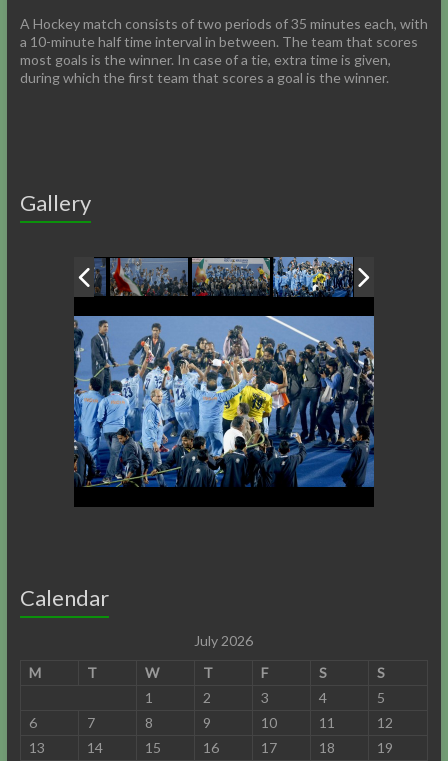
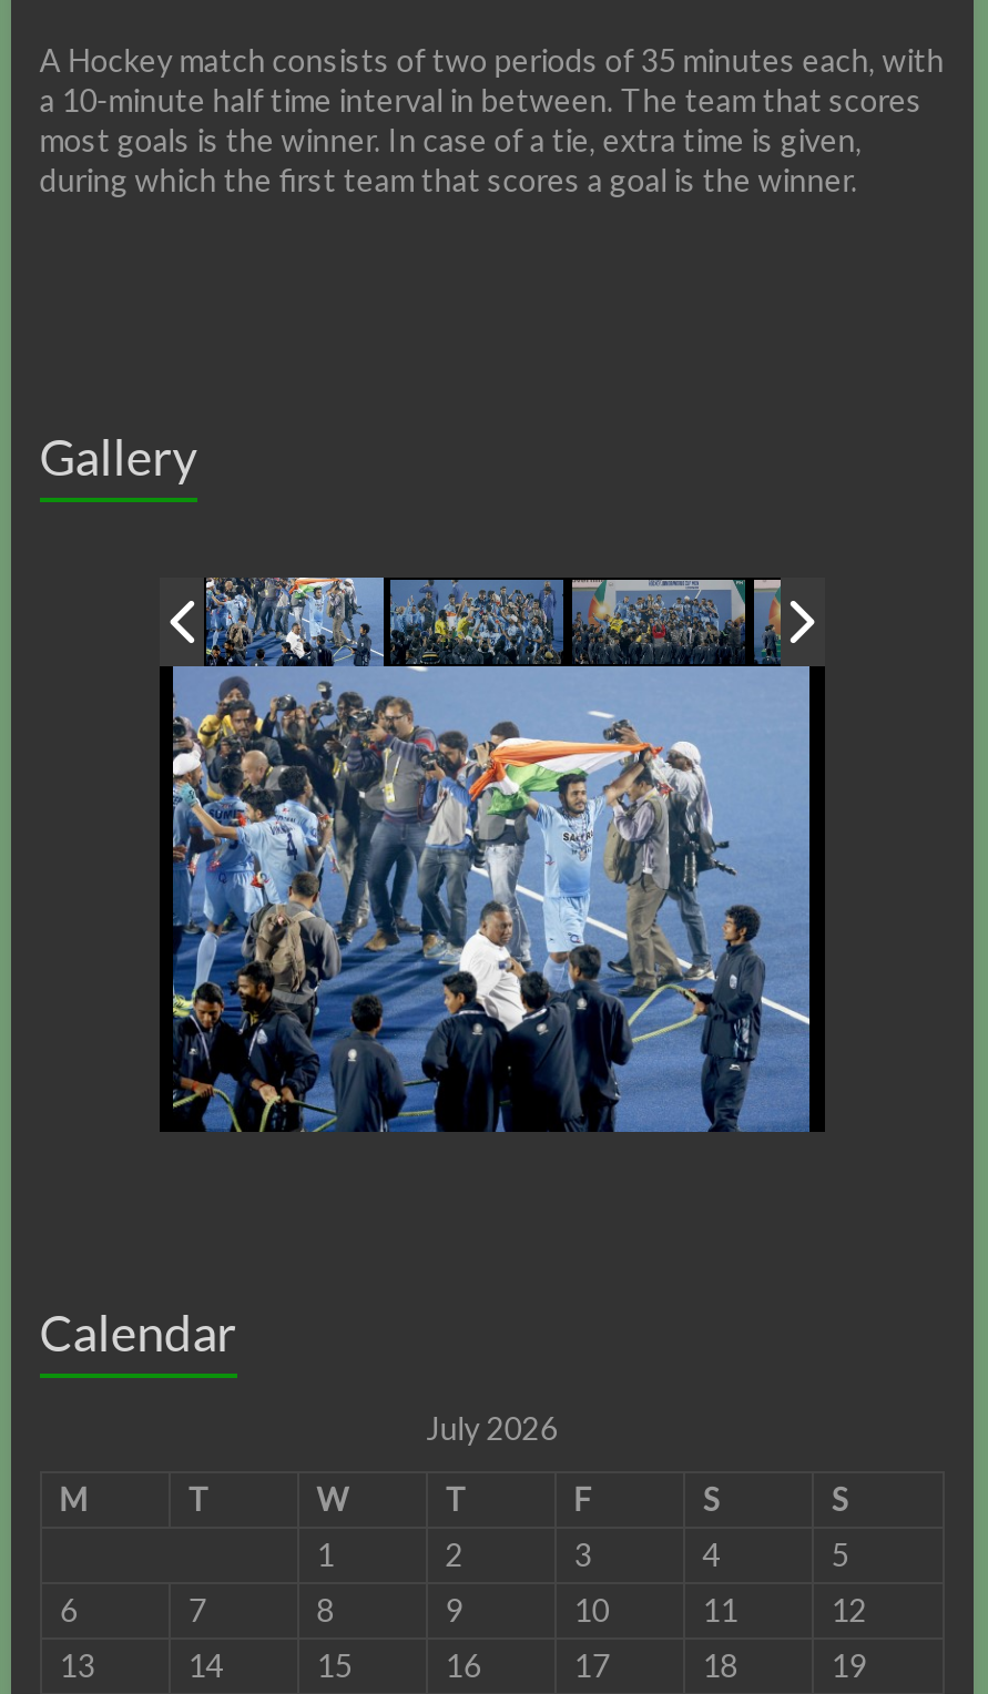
- [image]
+ [image]
